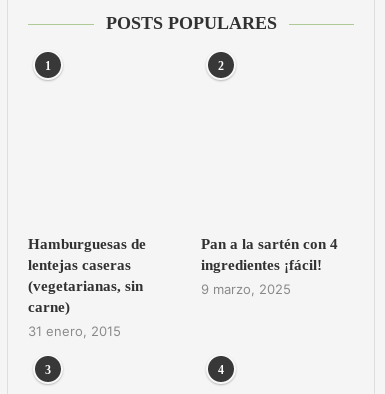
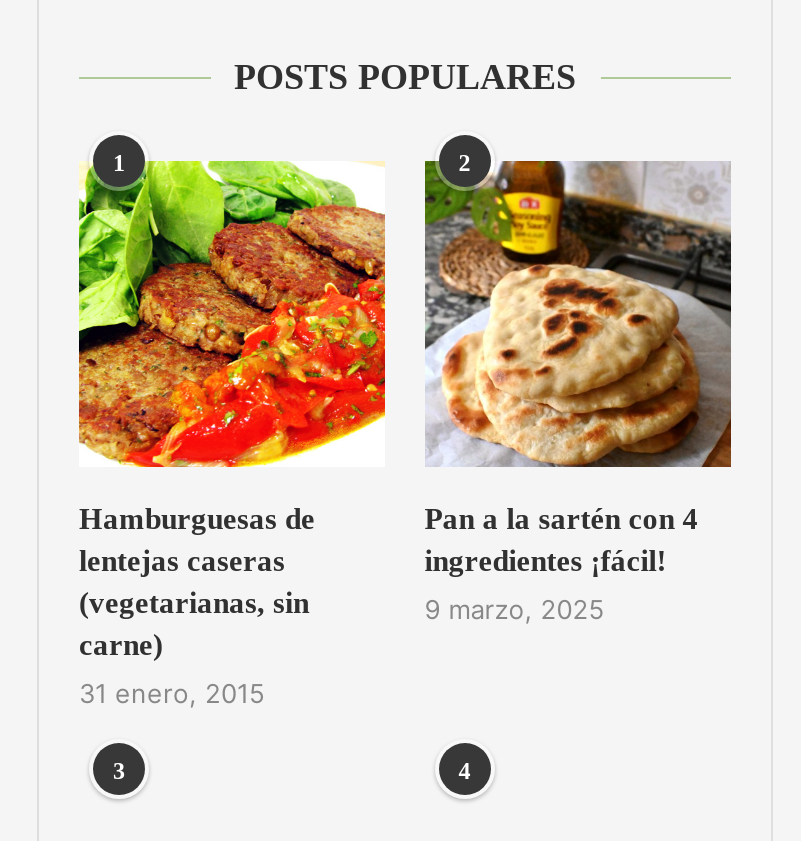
+ [image]

+ [image]
